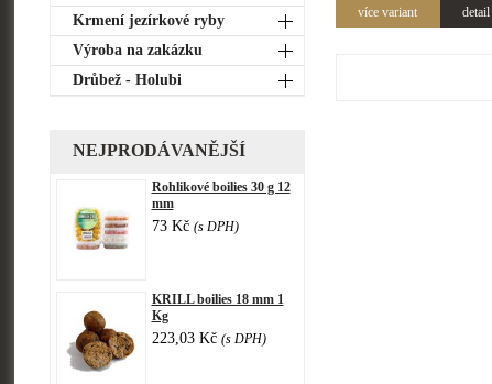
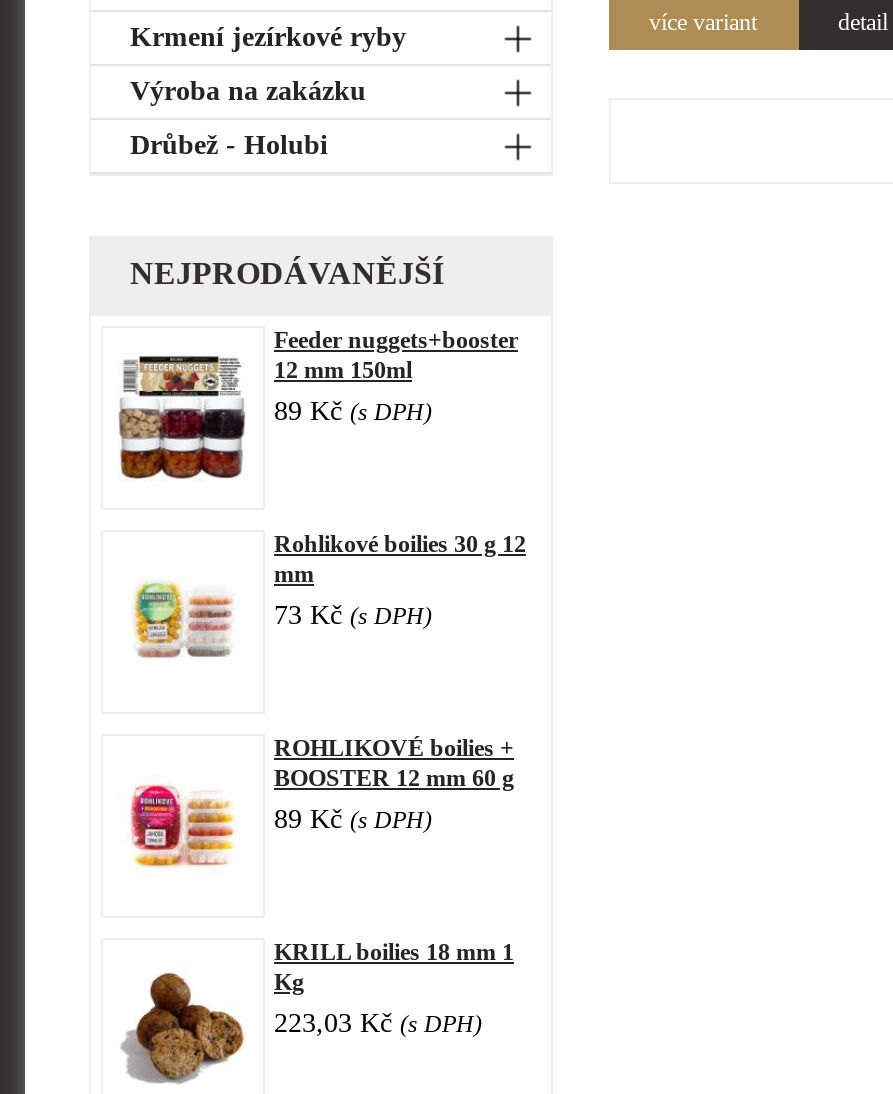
+ [image]
+ Feeder nuggets+booster
+ 12 mm 150ml
+ 89 Kč (s DPH)

+ [image]
+ ROHLIKOVÉ boilies +
+ BOOSTER 12 mm 60 g
+ 89 Kč (s DPH)
